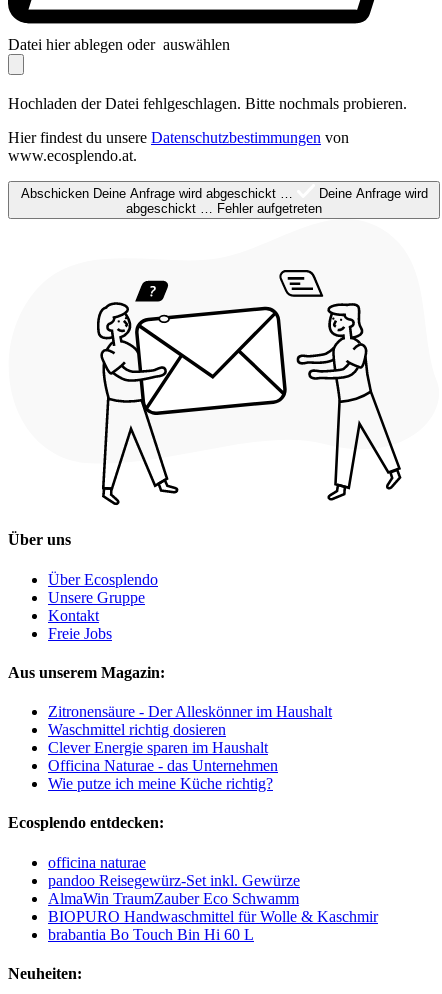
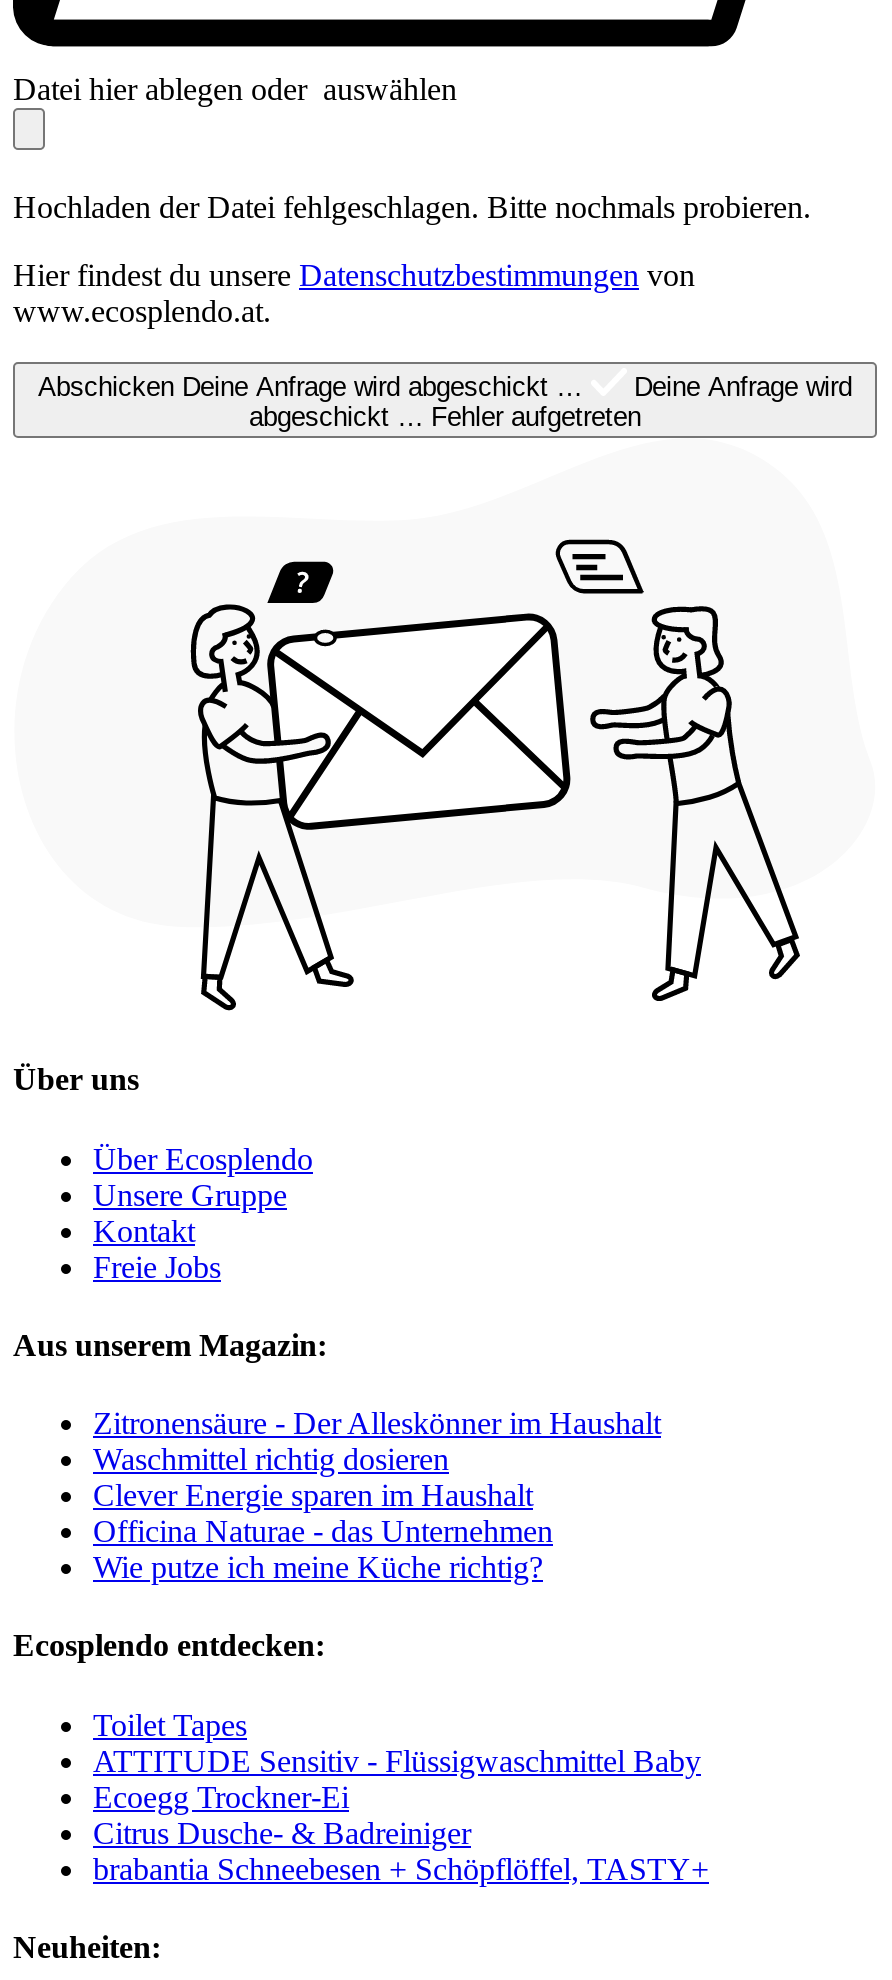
- officina naturae
- pandoo Reisegewürz-Set inkl. Gewürze
- AlmaWin TraumZauber Eco Schwamm
- BIOPURO Handwaschmittel für Wolle & Kaschmir
- brabantia Bo Touch Bin Hi 60 L
+ Toilet Tapes
+ ATTITUDE Sensitiv - Flüssigwaschmittel Baby
+ Ecoegg Trockner-Ei
+ Citrus Dusche- & Badreiniger
+ brabantia Schneebesen + Schöpflöffel, TASTY+
